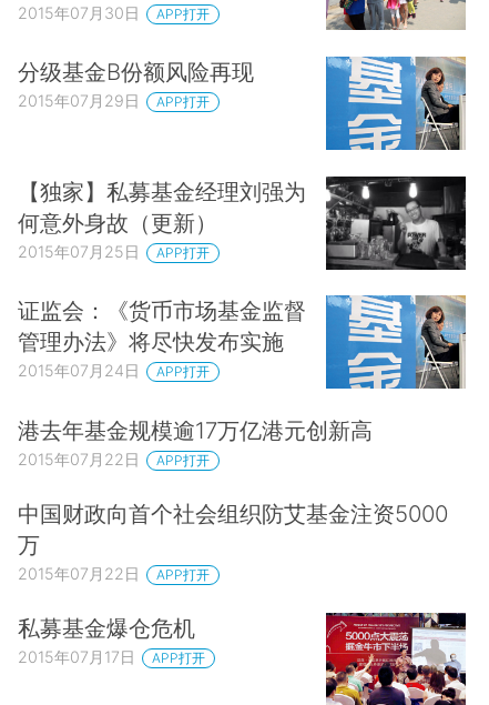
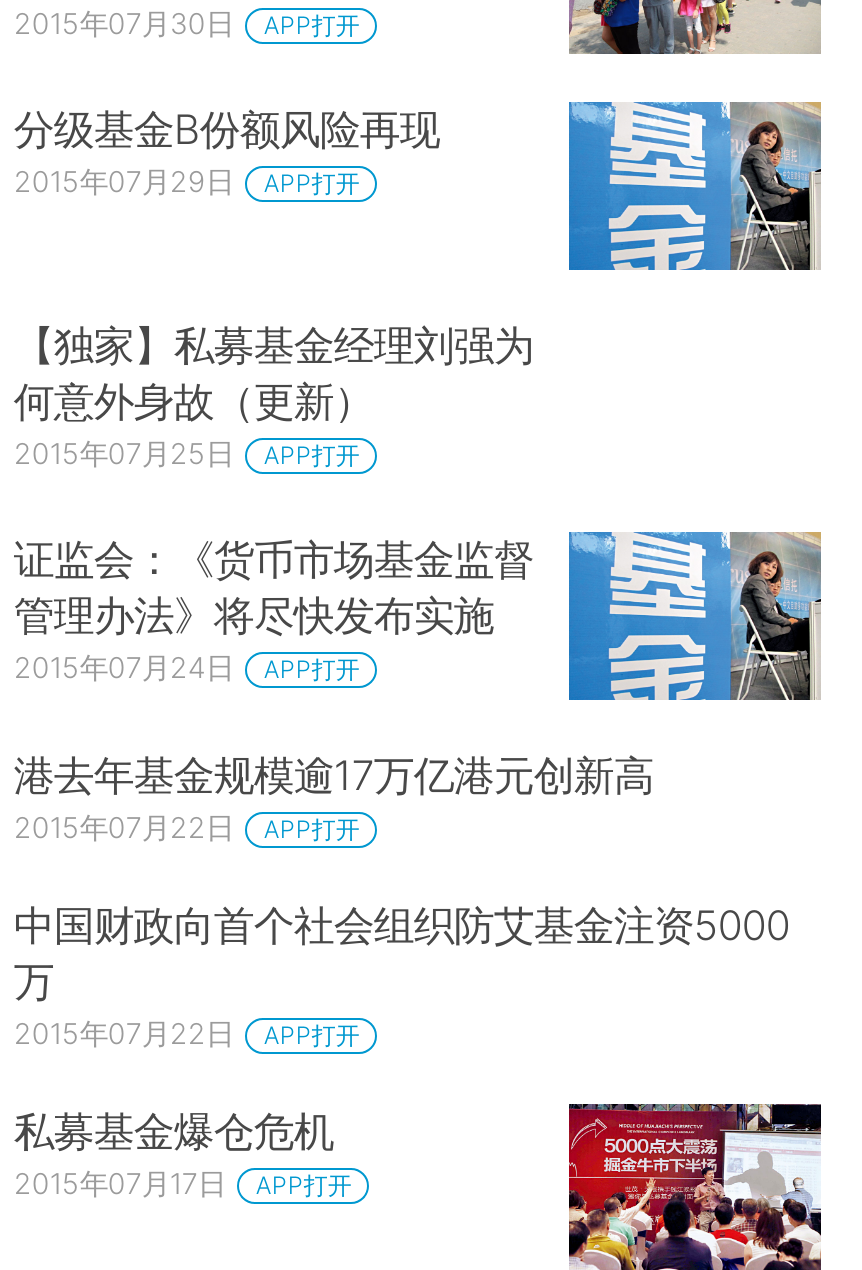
- [image]
